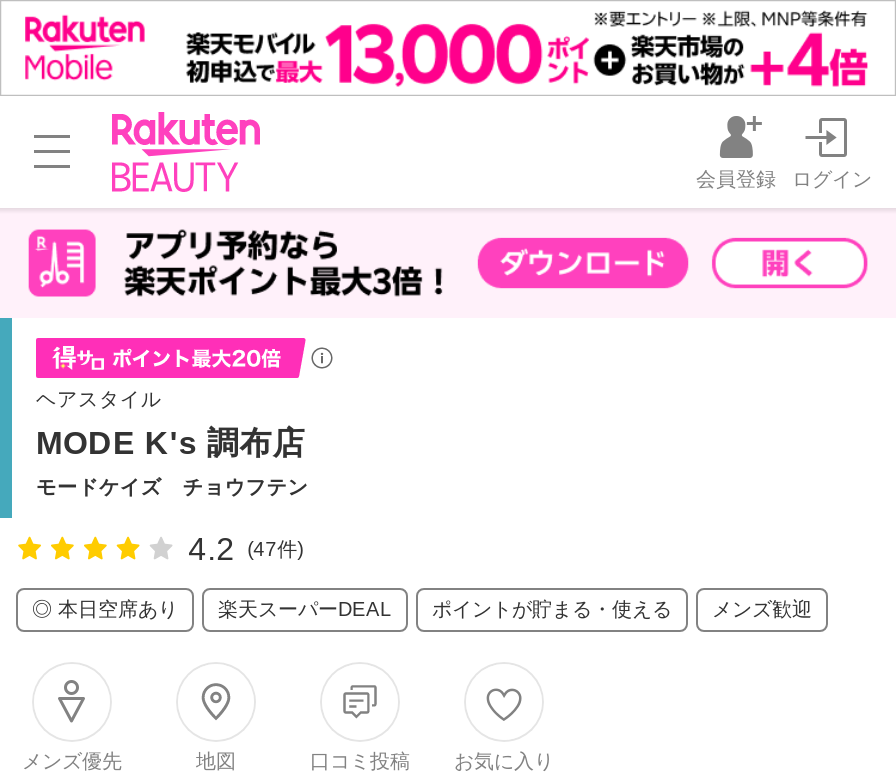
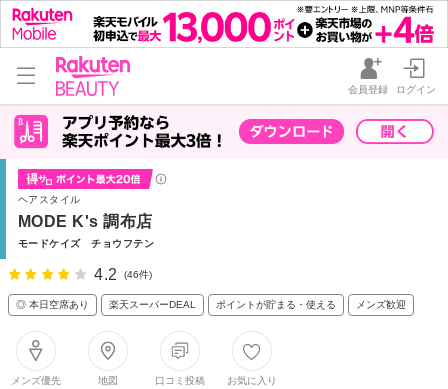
- 4.2 (47件)
+ 4.2 (46件)
